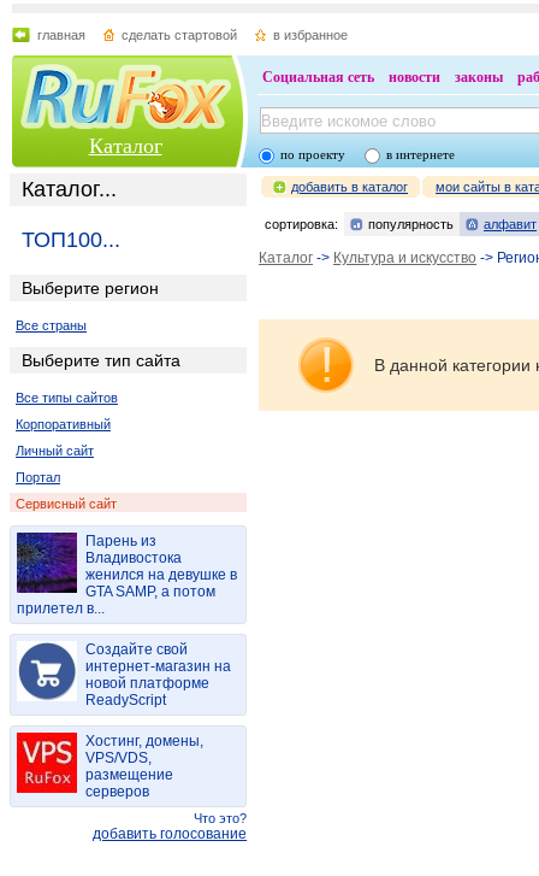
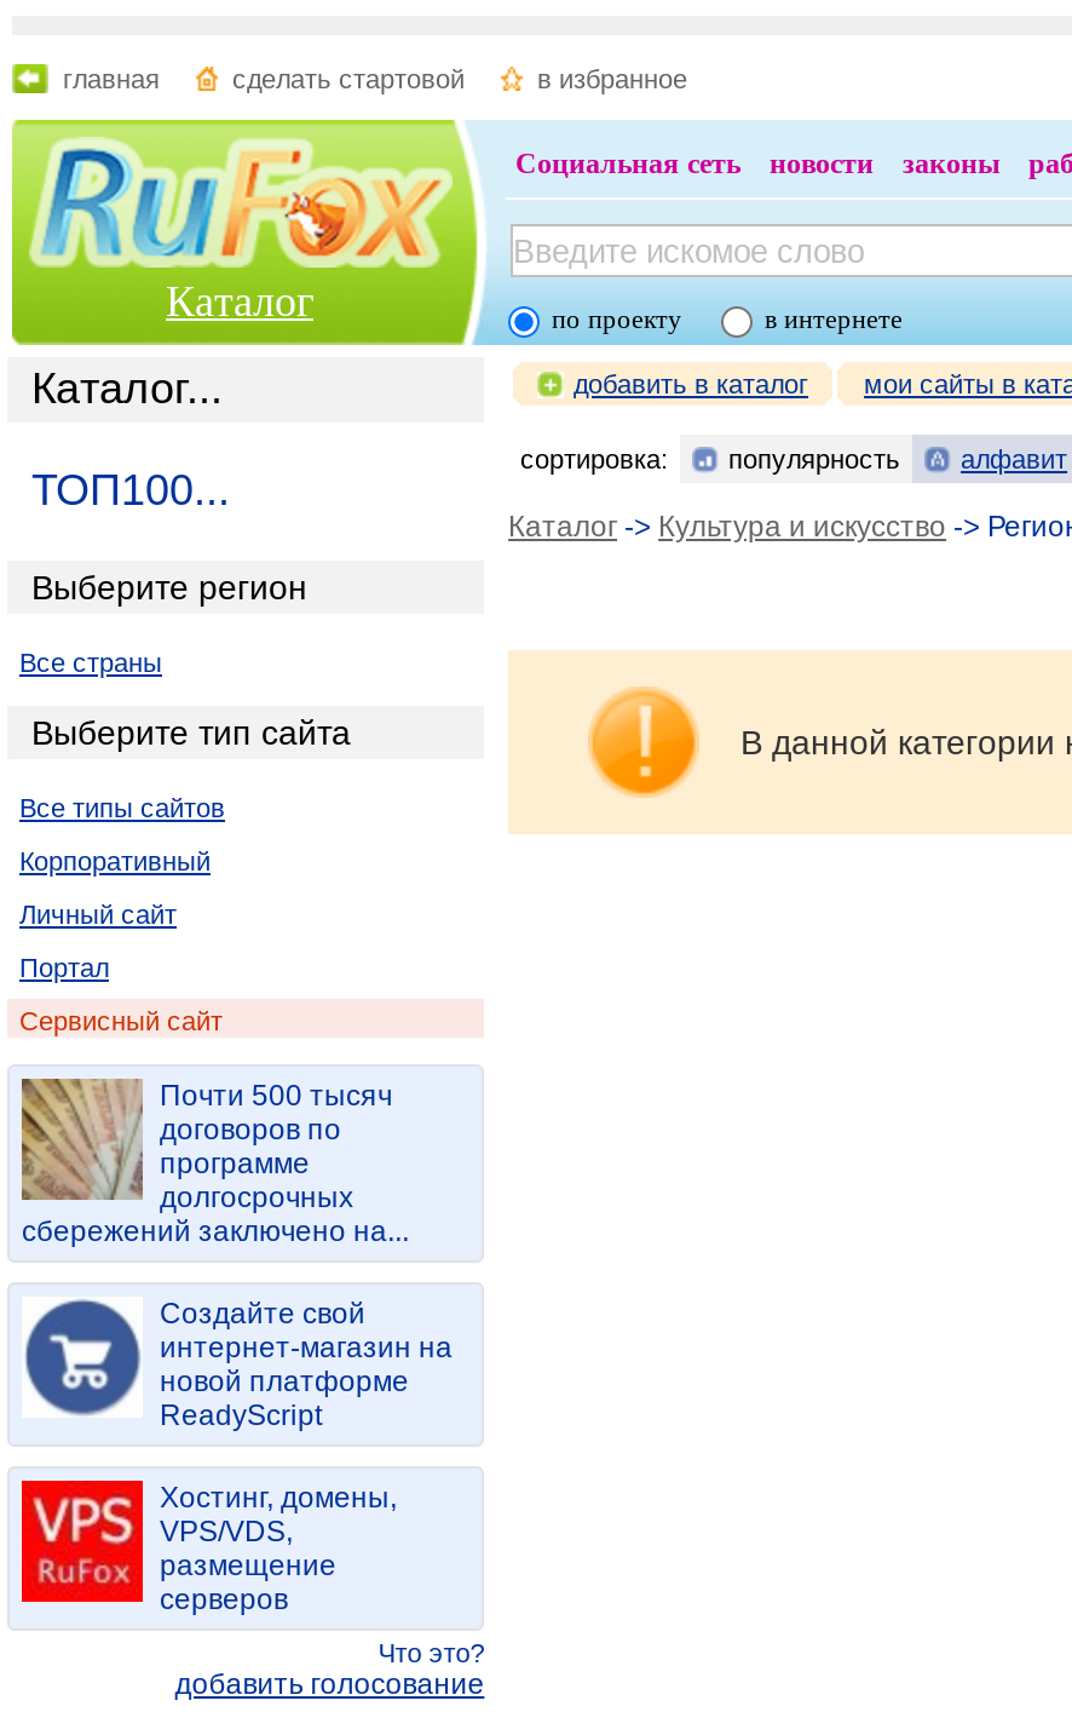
- [image]
- Парень из
- Владивостока
- женился на девушке в
- GTA SAMP, а потом
- прилетел в...
+ [image]
+ Почти 500 тысяч
+ договоров по
+ программе
+ долгосрочных
+ сбережений заключено на...
